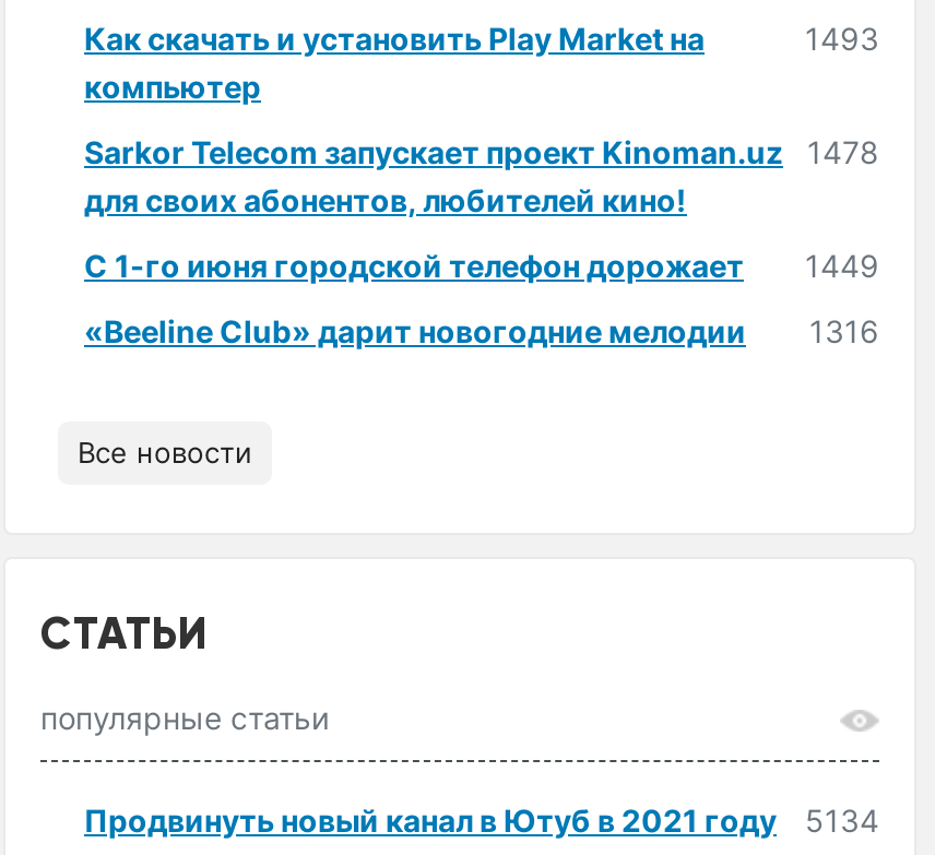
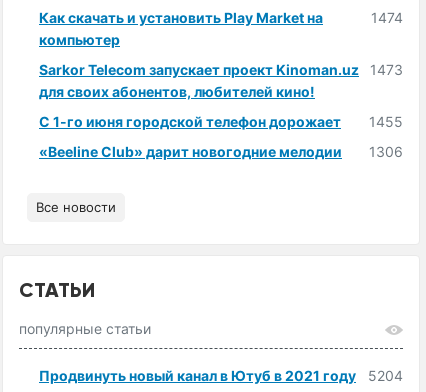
- 1493
+ 1474

- Sarkor Telecom запускает проект Kinoman.uz 1478
+ Sarkor Telecom запускает проект Kinoman.uz 1473

- С 1-го июня городской телефон дорожает 1449
+ С 1-го июня городской телефон дорожает 1455

- «Beeline Club» дарит новогодние мелодии 1316
+ «Beeline Club» дарит новогодние мелодии 1306

- Продвинуть новый канал в Ютуб в 2021 году 5134
+ Продвинуть новый канал в Ютуб в 2021 году 5204
